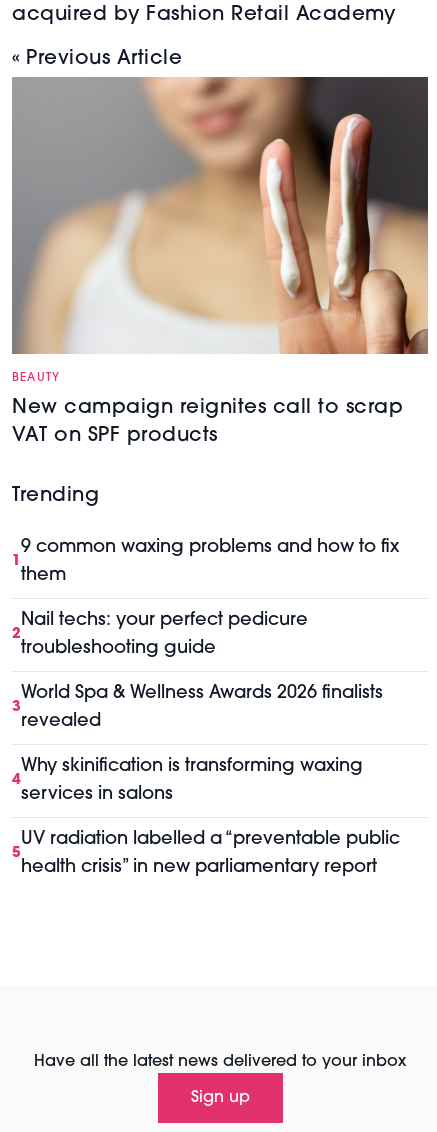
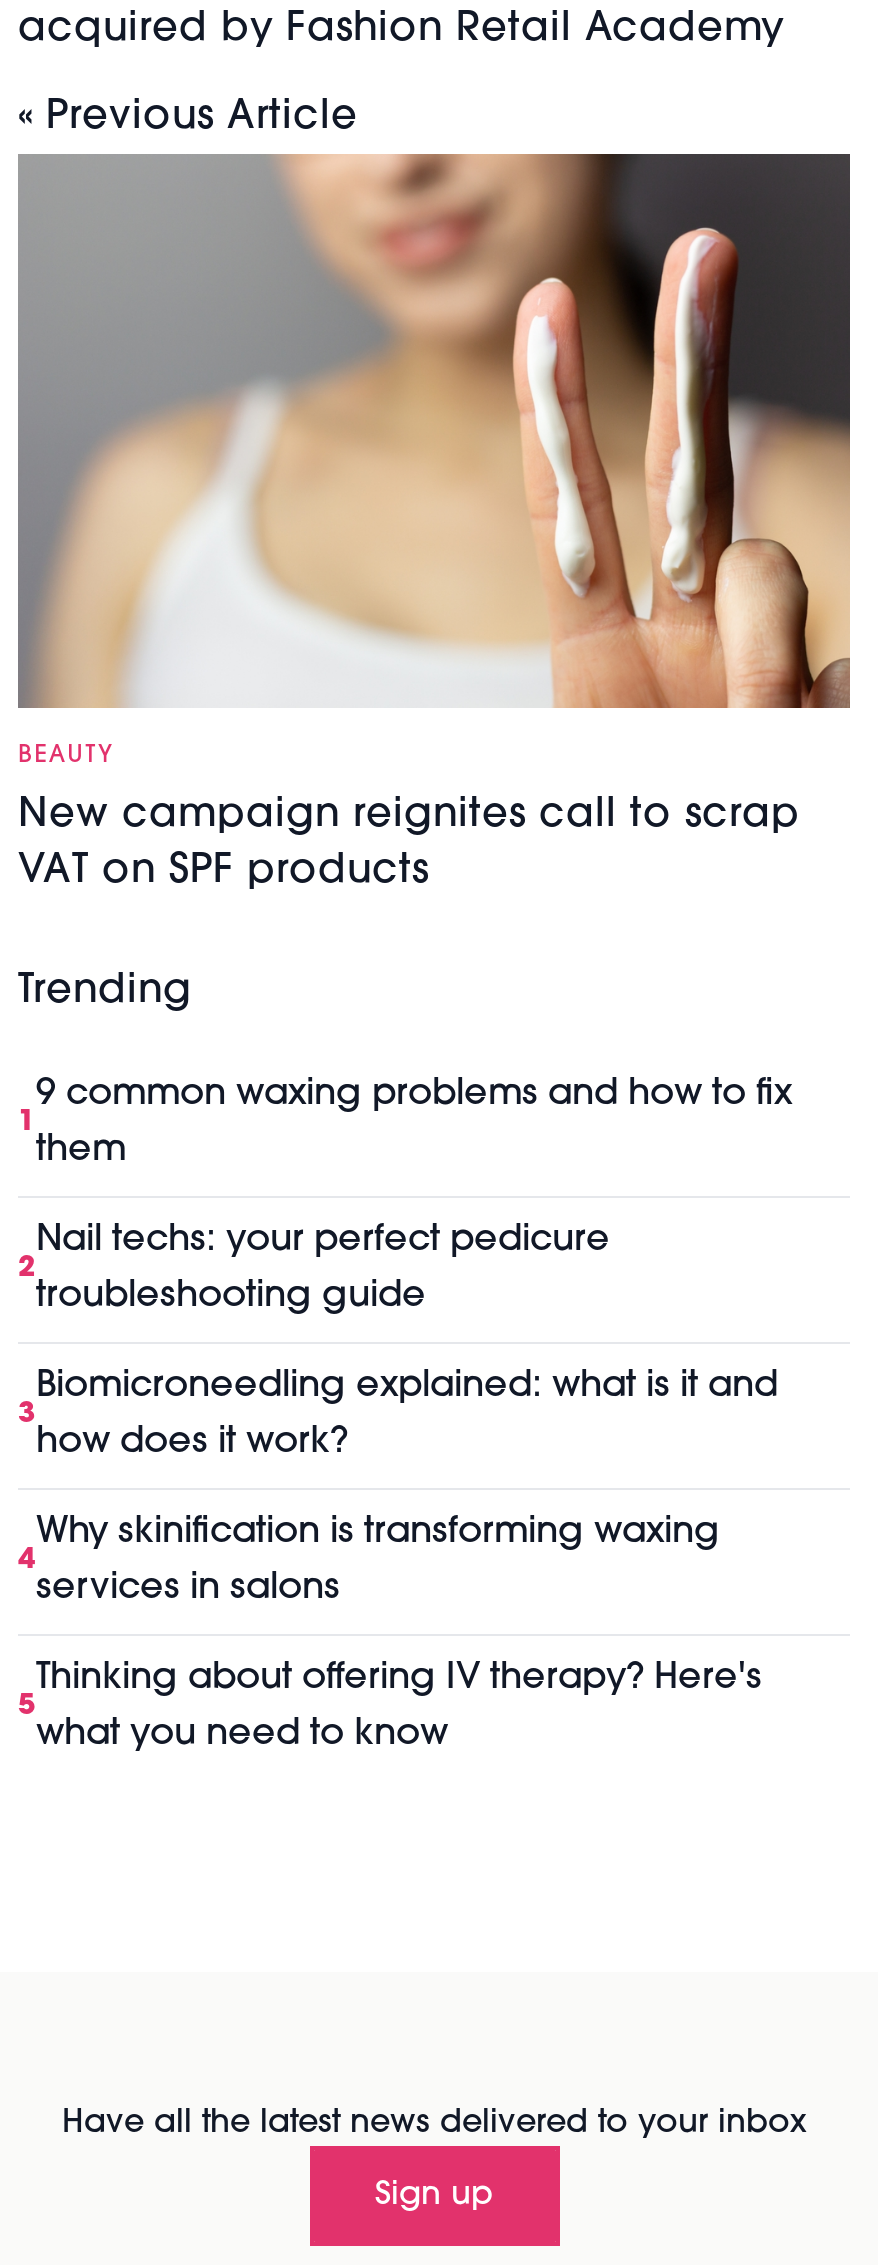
- World Spa & Wellness Awards 2026 finalists
+ Biomicroneedling explained: what is it and

- revealed
+ how does it work?

- UV radiation labelled a “preventable public
+ Thinking about offering IV therapy? Here's

- health crisis” in new parliamentary report
+ what you need to know
